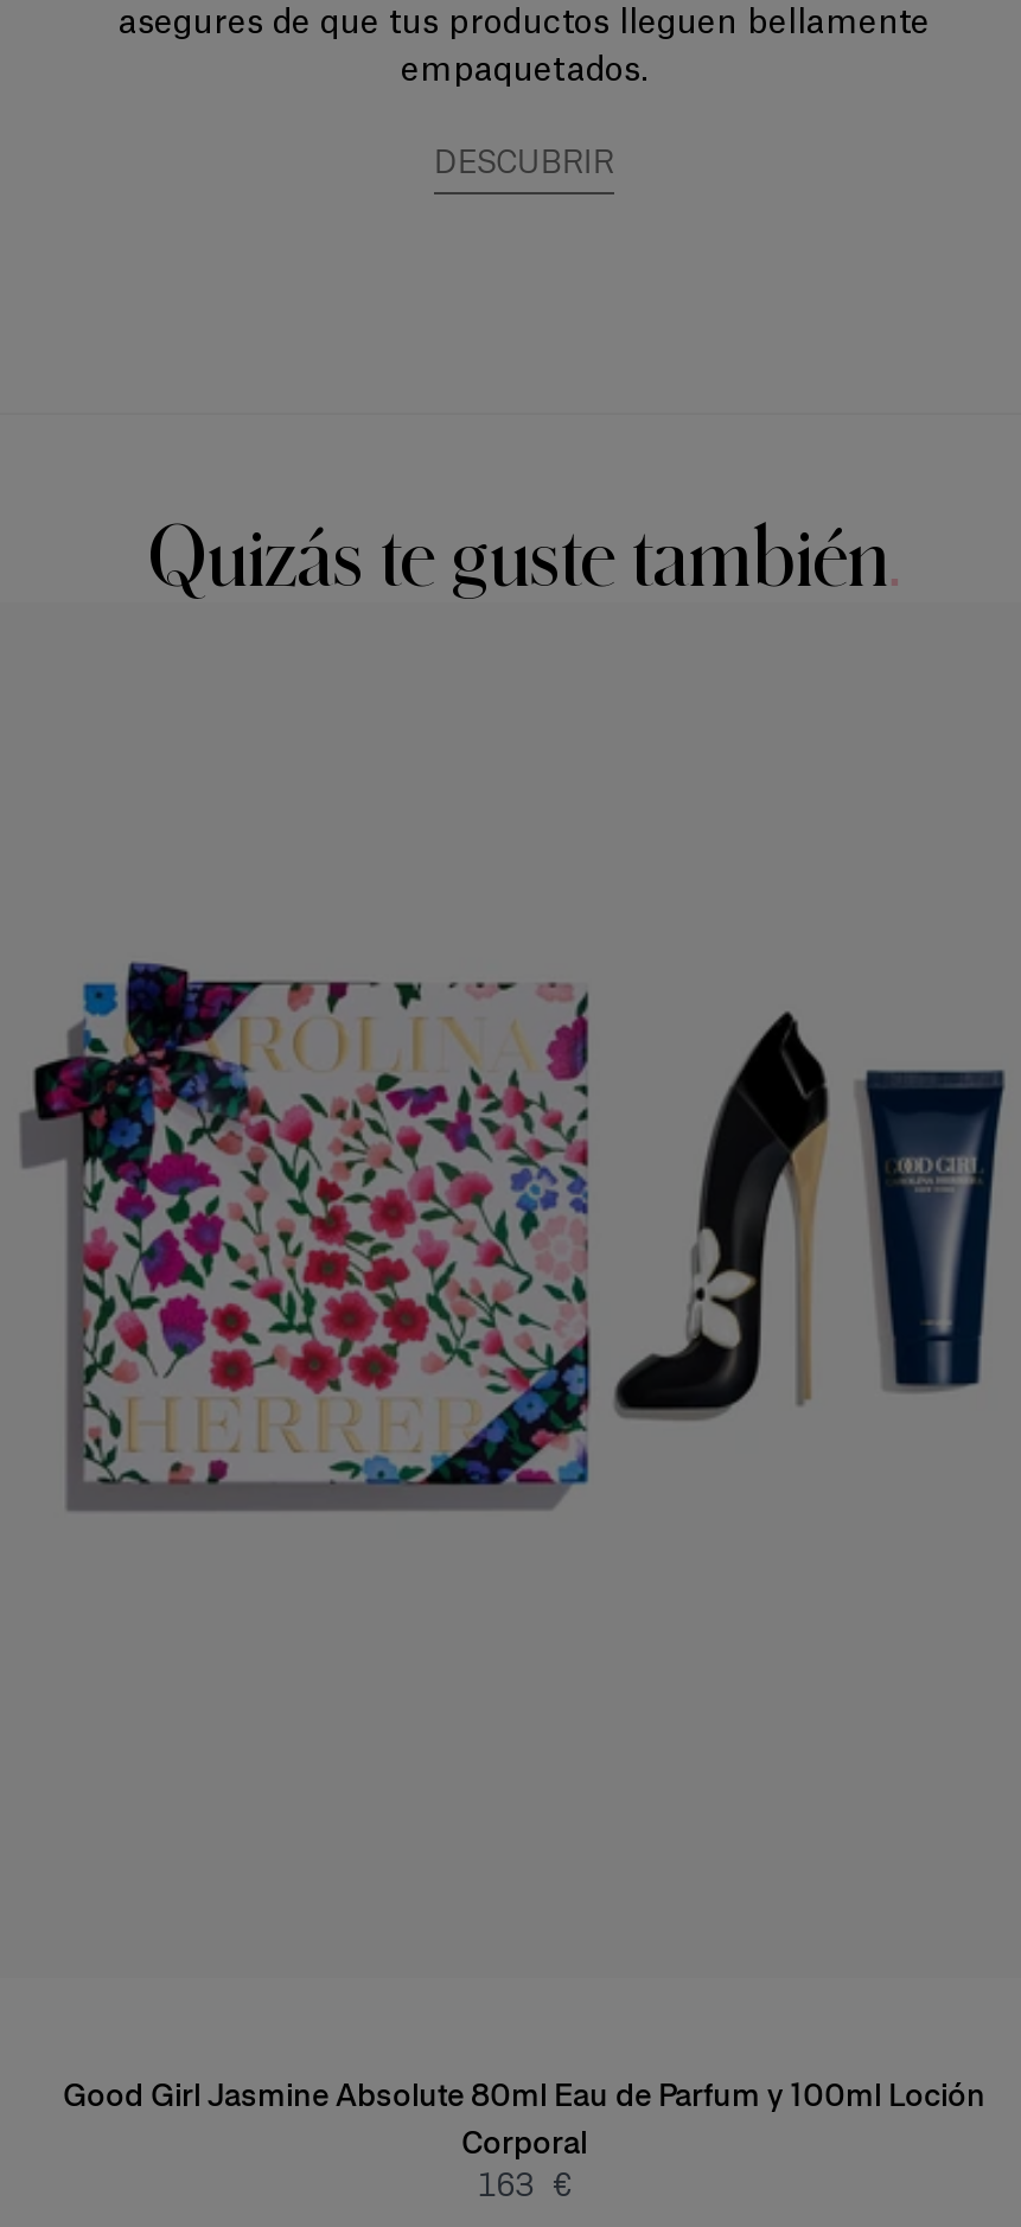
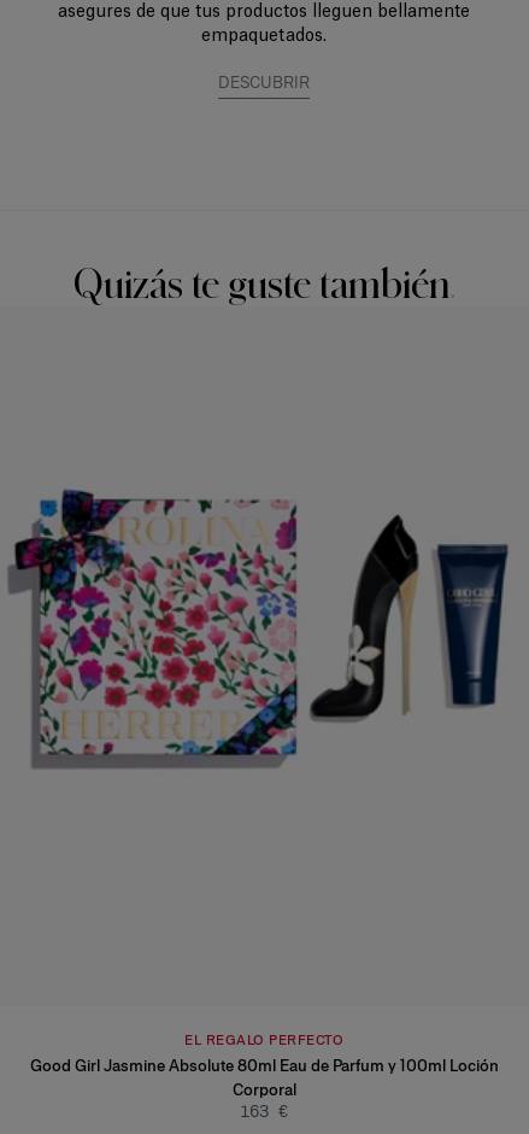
+ EL REGALO PERFECTO
